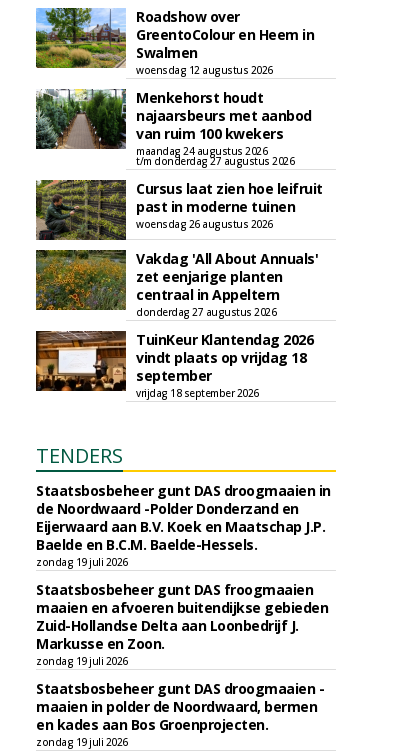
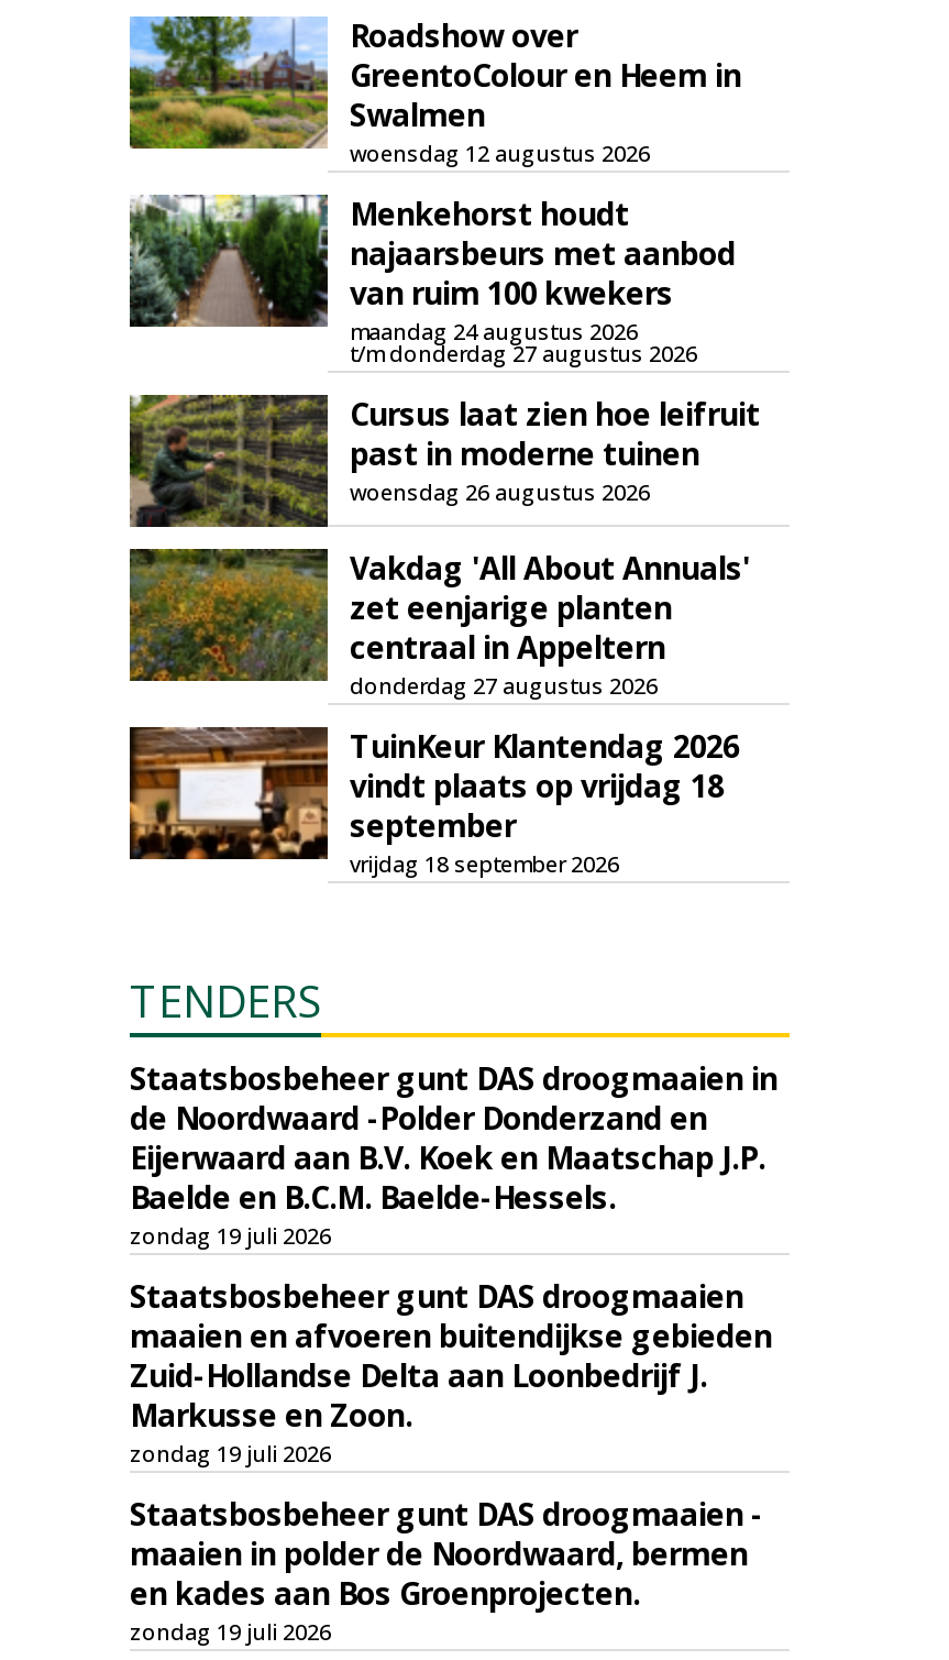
- Staatsbosbeheer gunt DAS froogmaaien
+ Staatsbosbeheer gunt DAS droogmaaien
